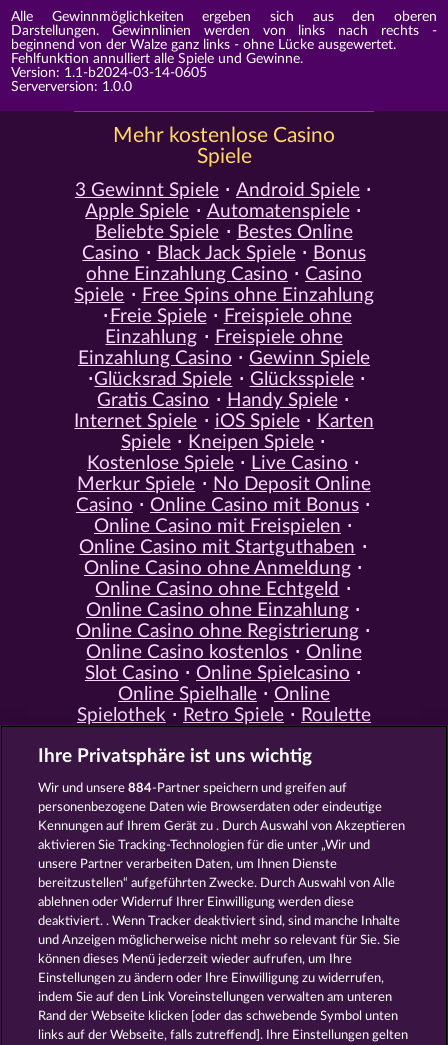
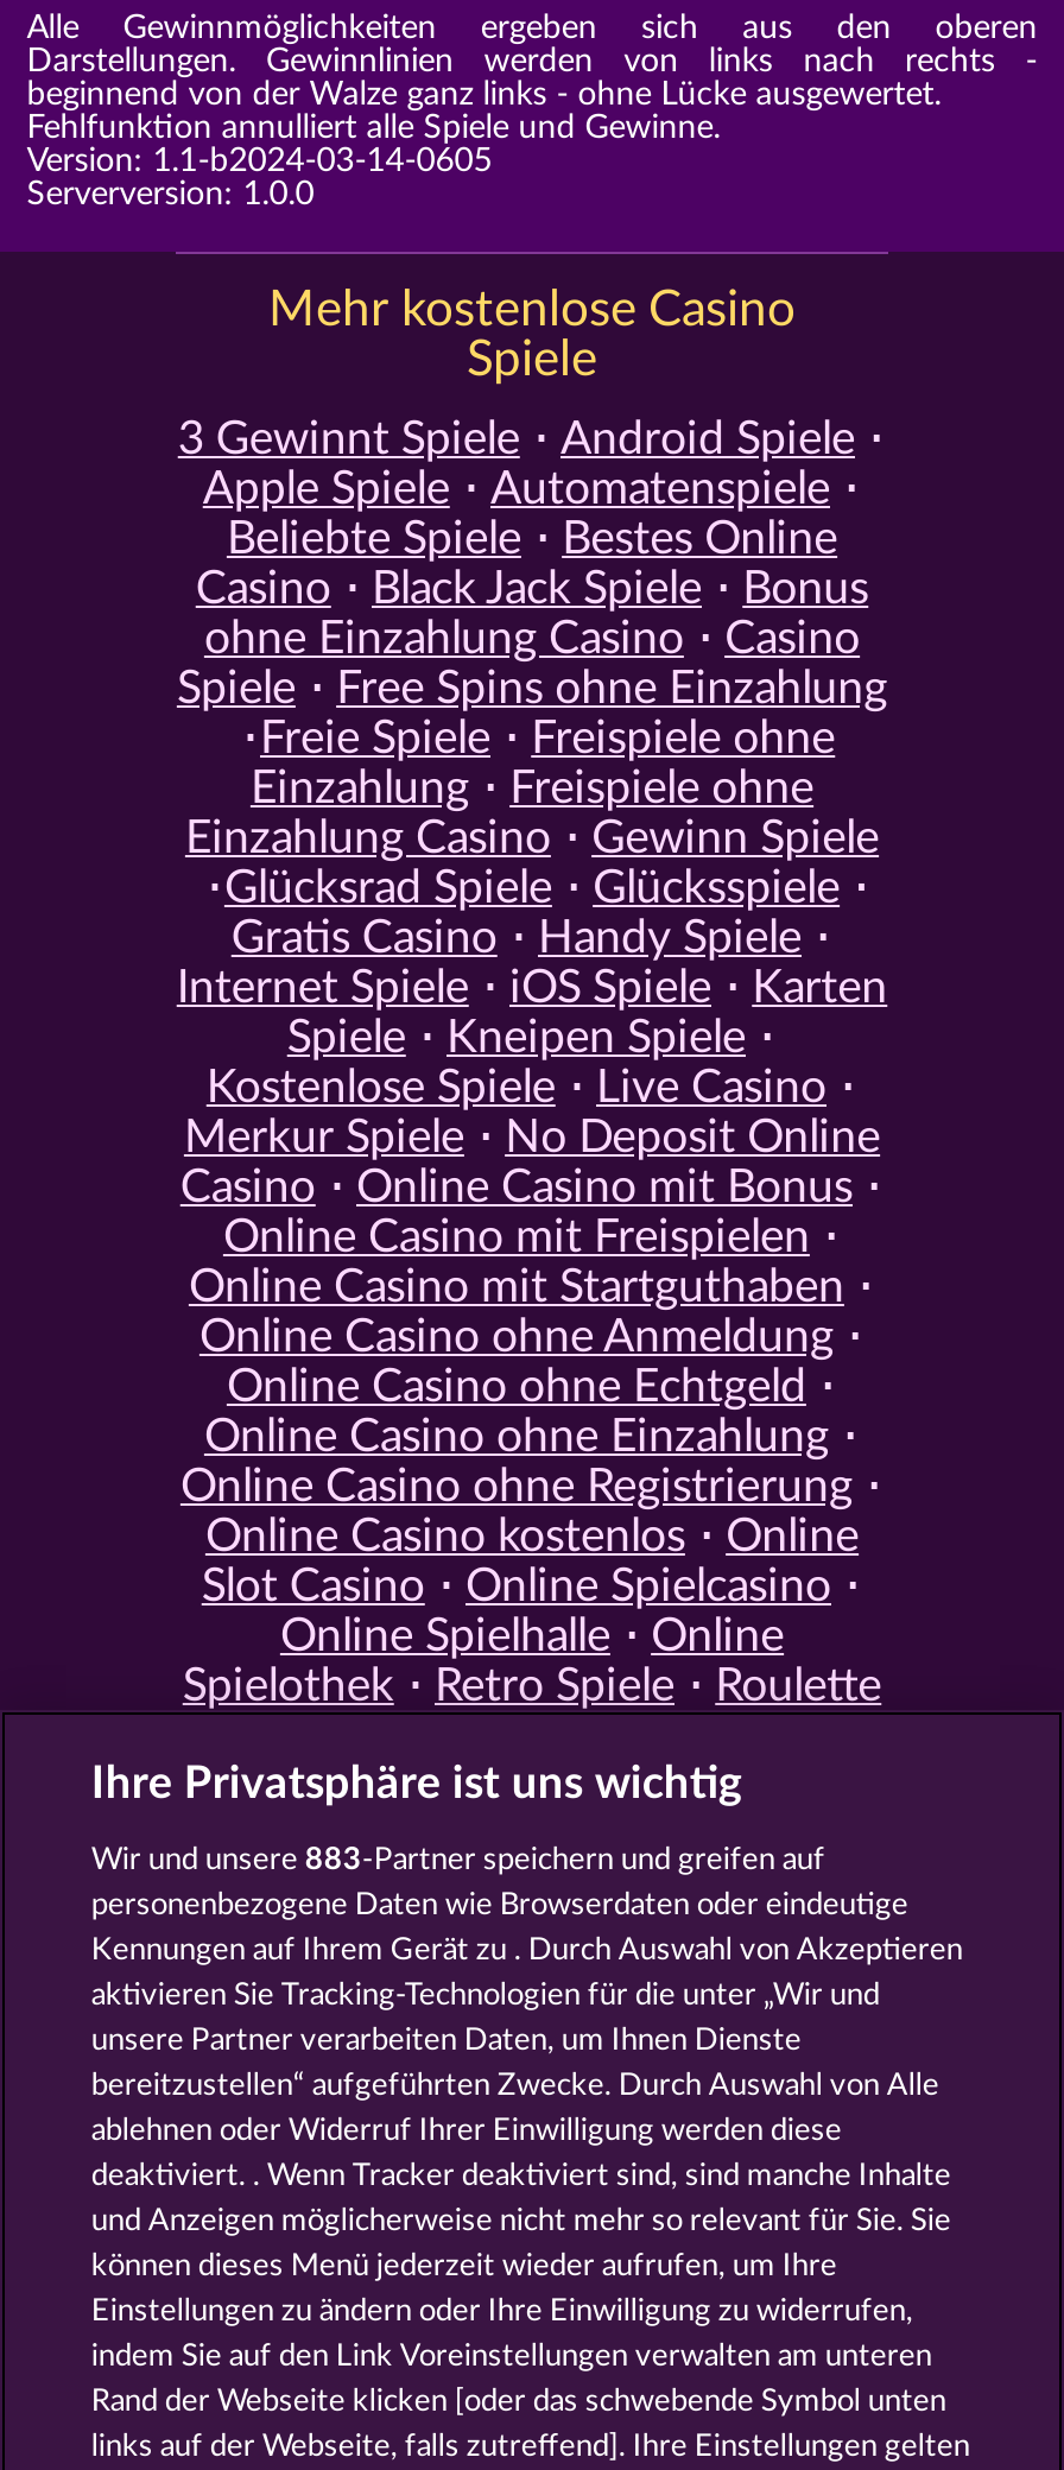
- Wir und unsere 884-Partner speichern und greifen auf
+ Wir und unsere 883-Partner speichern und greifen auf
